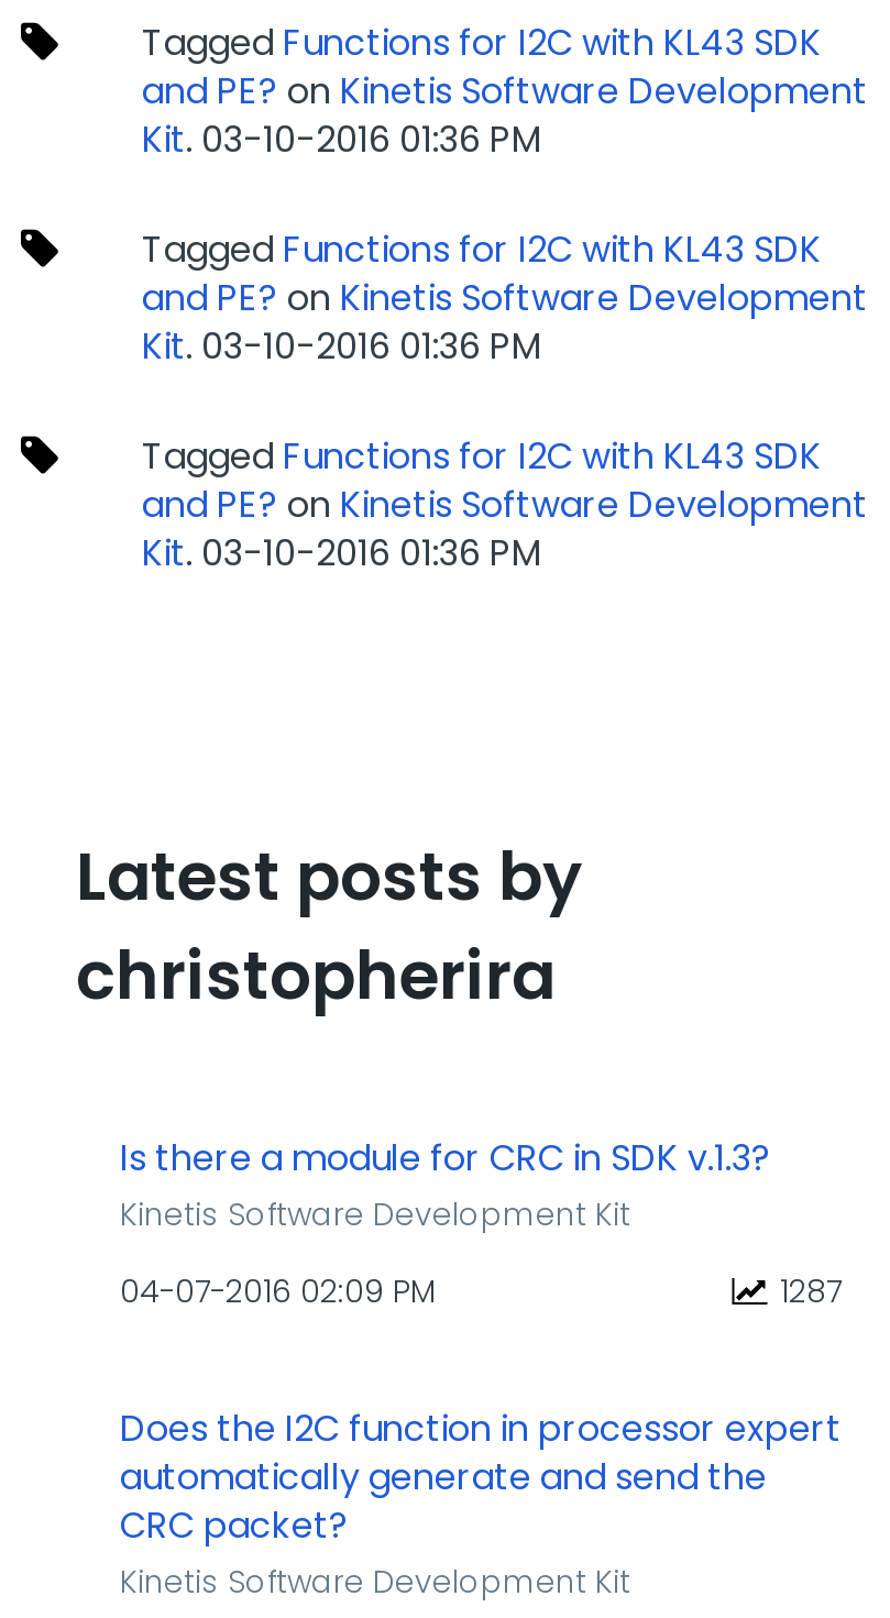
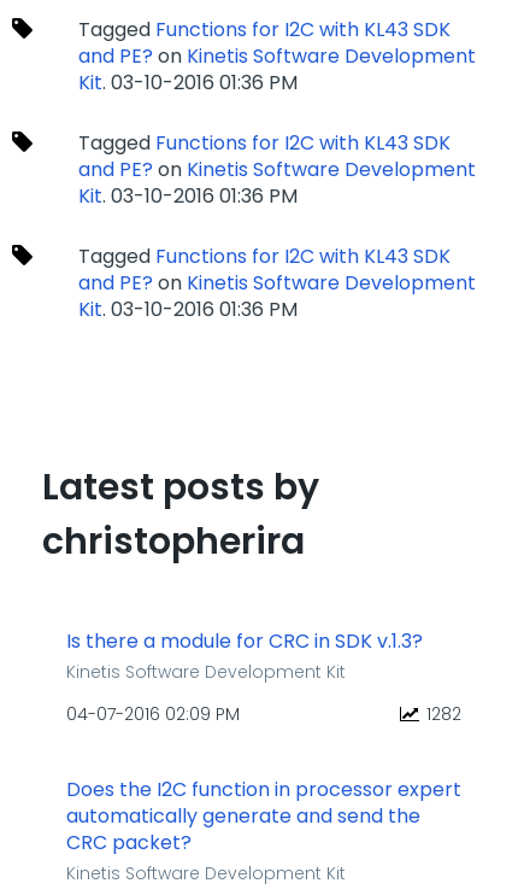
- 1287
+ 1282
